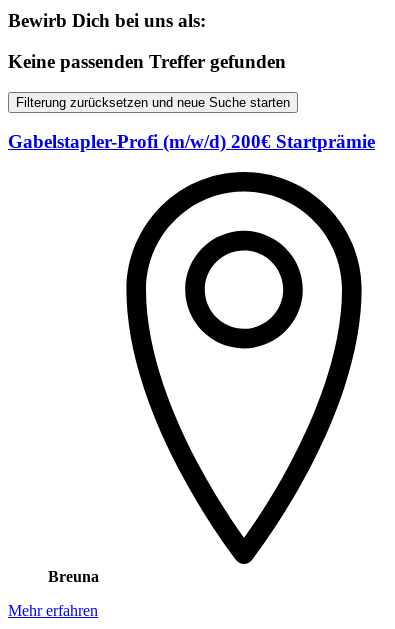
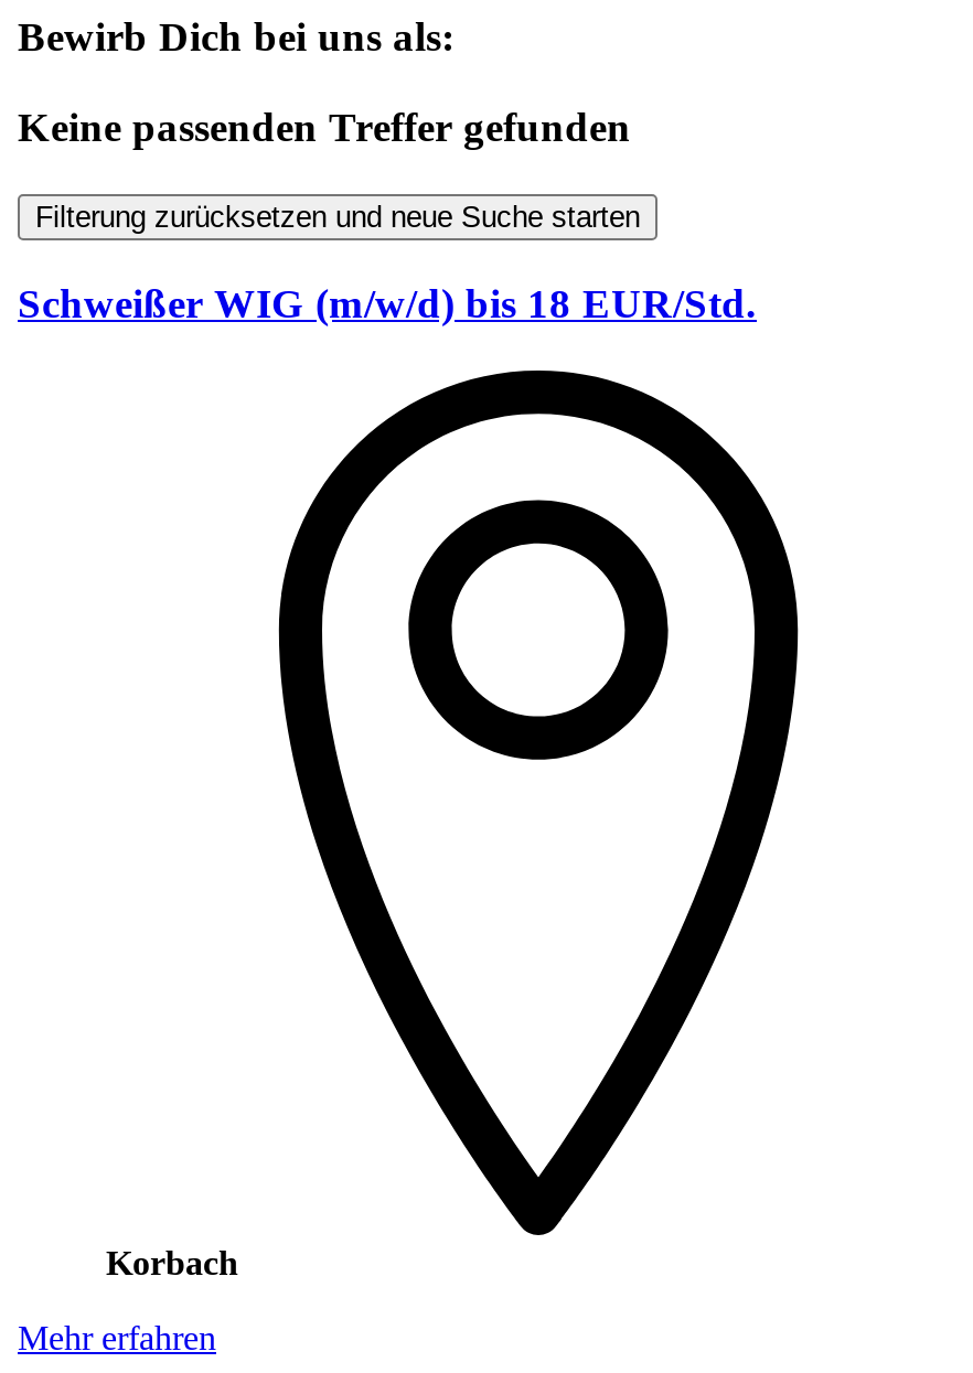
- Gabelstapler-Profi (m/w/d) 200€ Startprämie
+ Schweißer WIG (m/w/d) bis 18 EUR/Std.

- Breuna
+ Korbach
